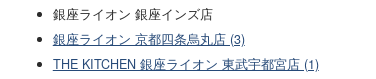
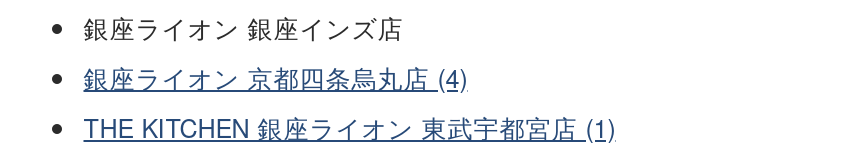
- 銀座ライオン 京都四条烏丸店 (3)
+ 銀座ライオン 京都四条烏丸店 (4)
